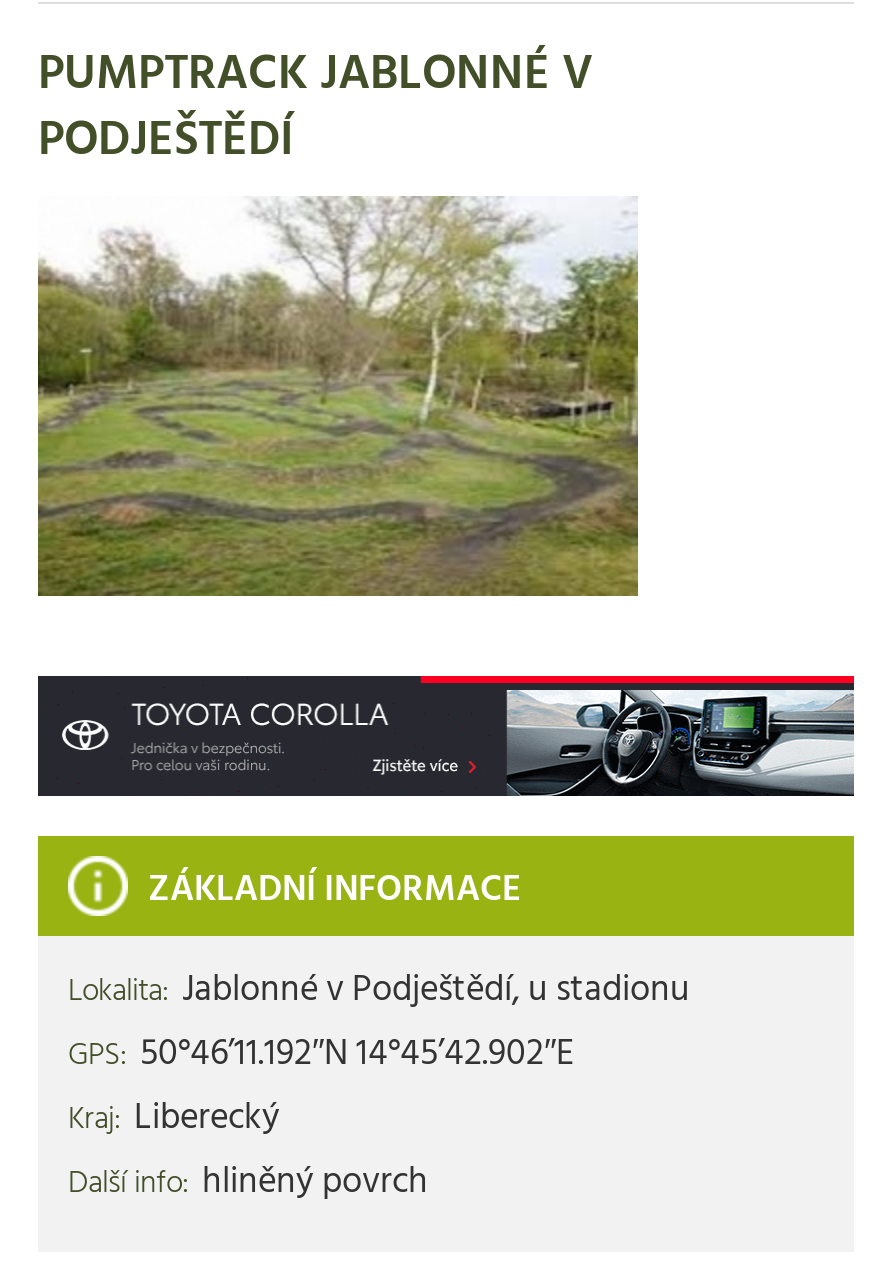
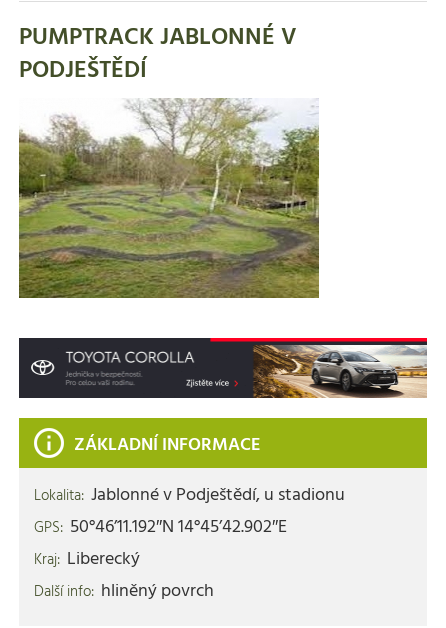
- [image]
+ [image]
